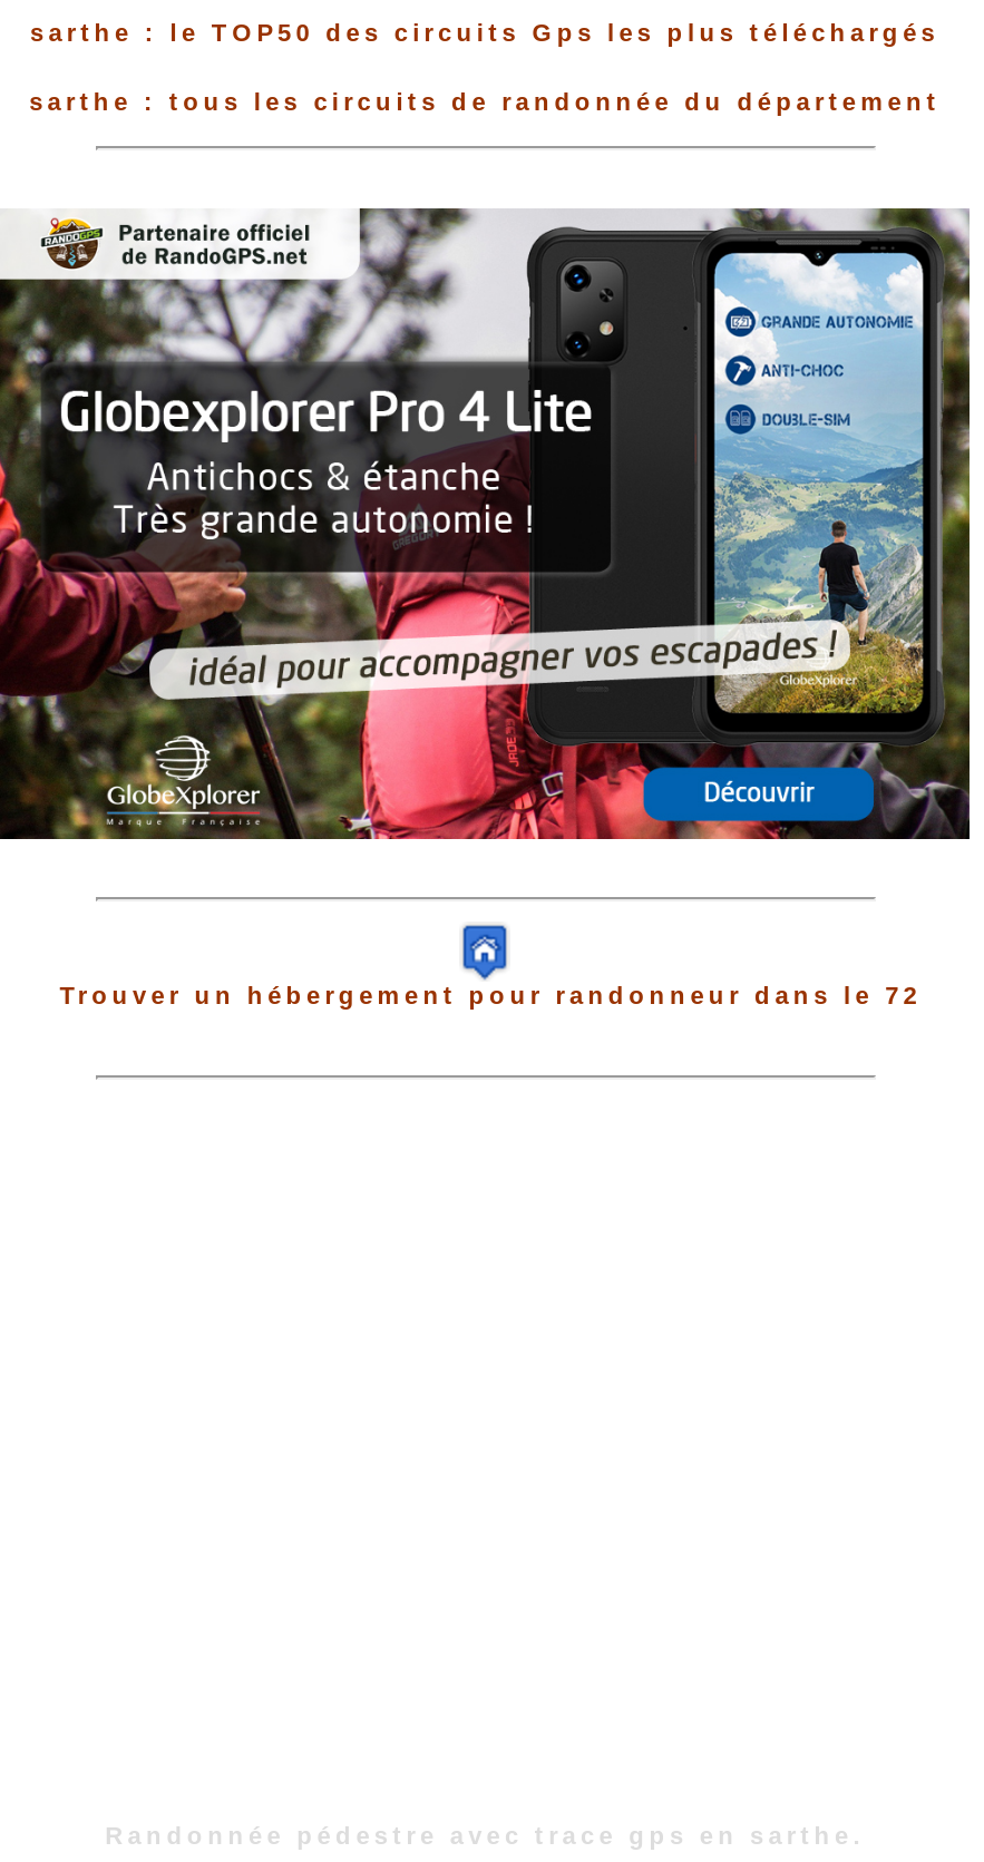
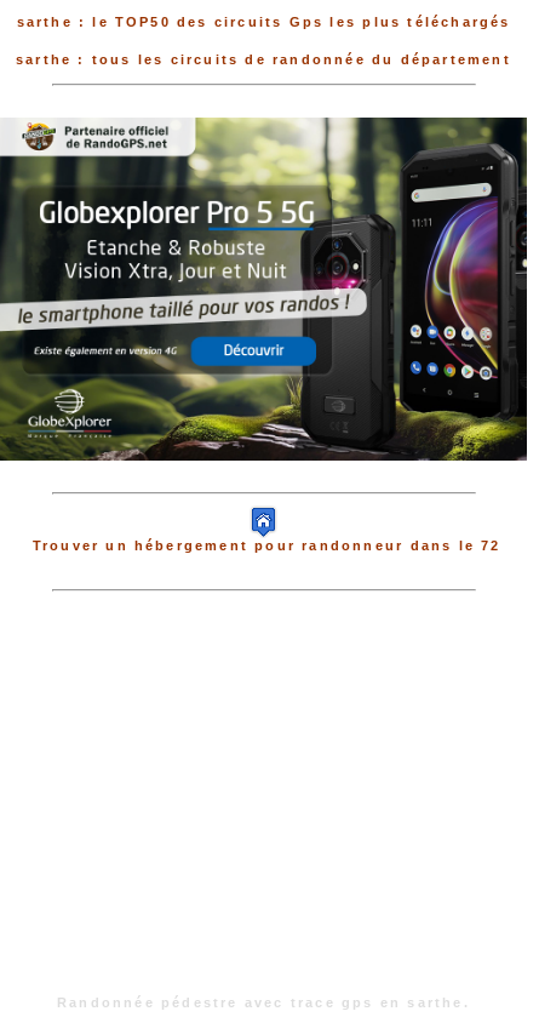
- [image]
+ [image]
